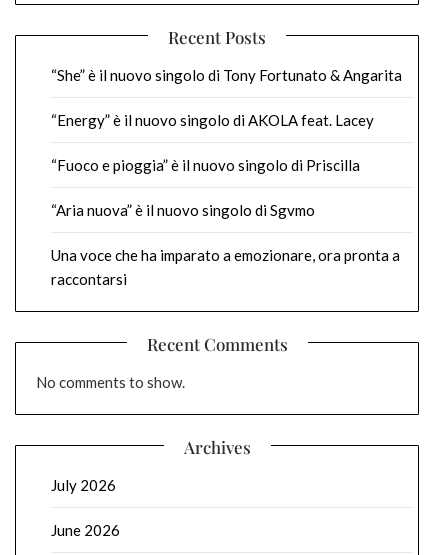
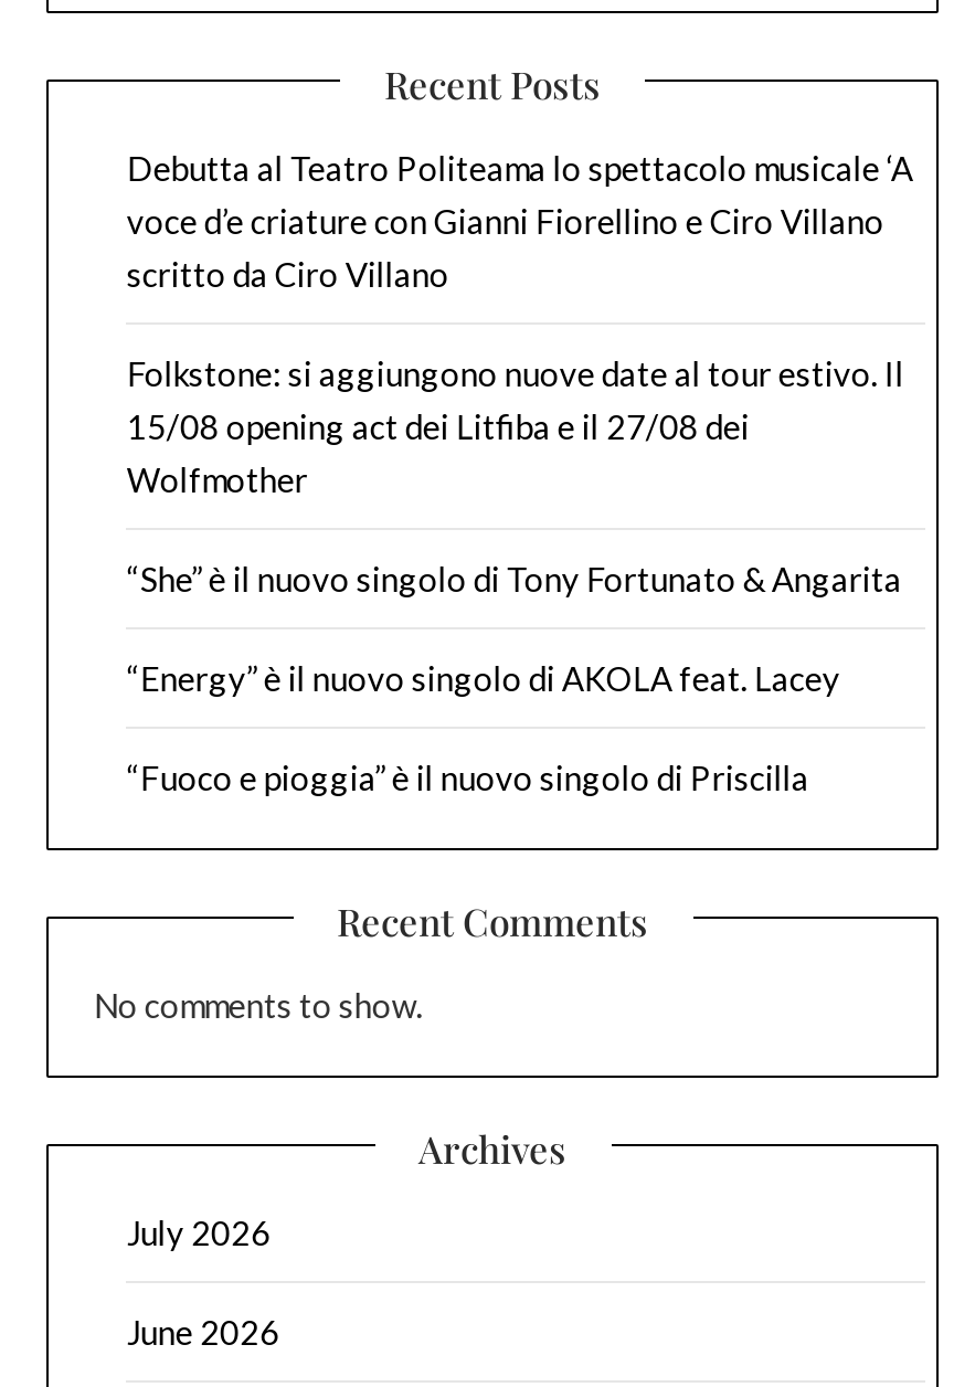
+ Debutta al Teatro Politeama lo spettacolo musicale ‘A
+ voce d’e criature con Gianni Fiorellino e Ciro Villano
+ scritto da Ciro Villano
+ Folkstone: si aggiungono nuove date al tour estivo. Il
+ 15/08 opening act dei Litfiba e il 27/08 dei
+ Wolfmother

moved down: “She” è il nuovo singolo di Tony Fortunato & Angarita | “Energy” è il nuovo singolo di AKOLA feat. Lacey | “Fuoco e pioggia” è il nuovo singolo di Priscilla

- “Aria nuova” è il nuovo singolo di Sgvmo
- Una voce che ha imparato a emozionare, ora pronta a
- raccontarsi
